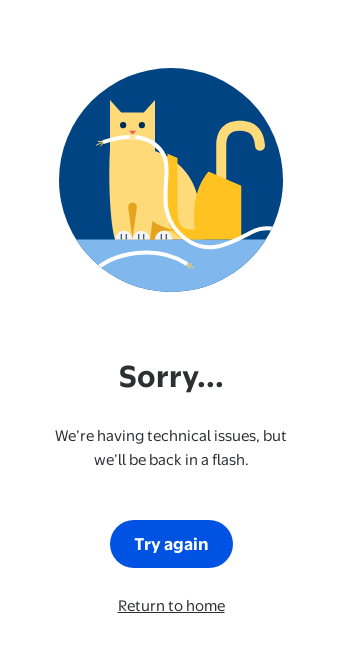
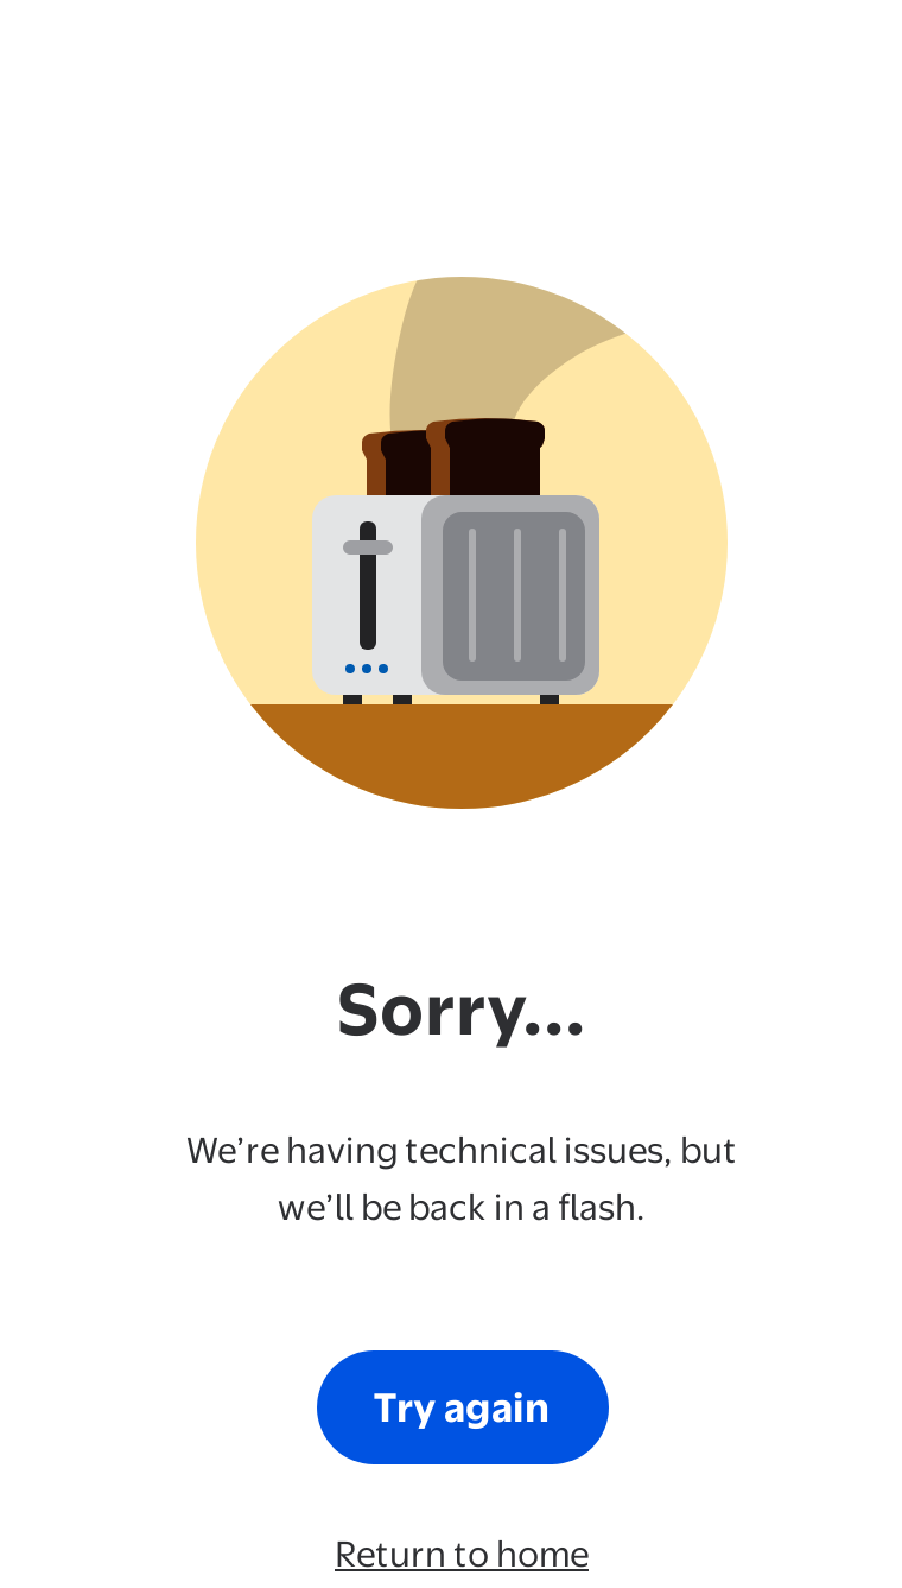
- [image]
+ [image]
